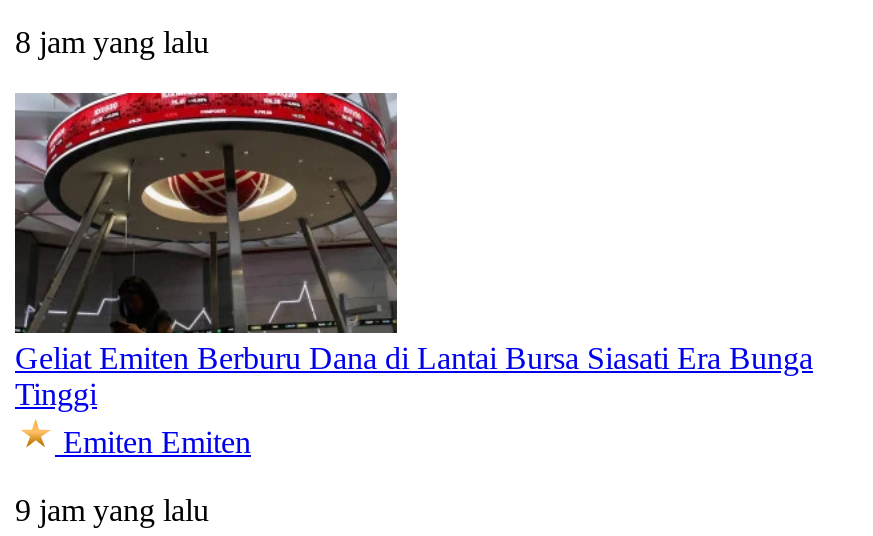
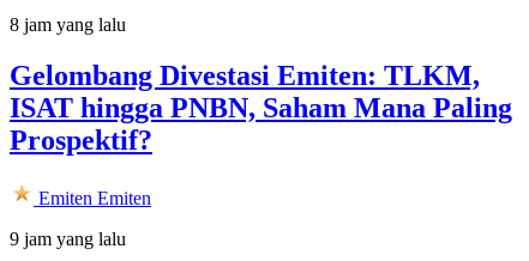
- Geliat Emiten Berburu Dana di Lantai Bursa Siasati Era Bunga
- Tinggi
+ Gelombang Divestasi Emiten: TLKM,
+ ISAT hingga PNBN, Saham Mana Paling
+ Prospektif?
